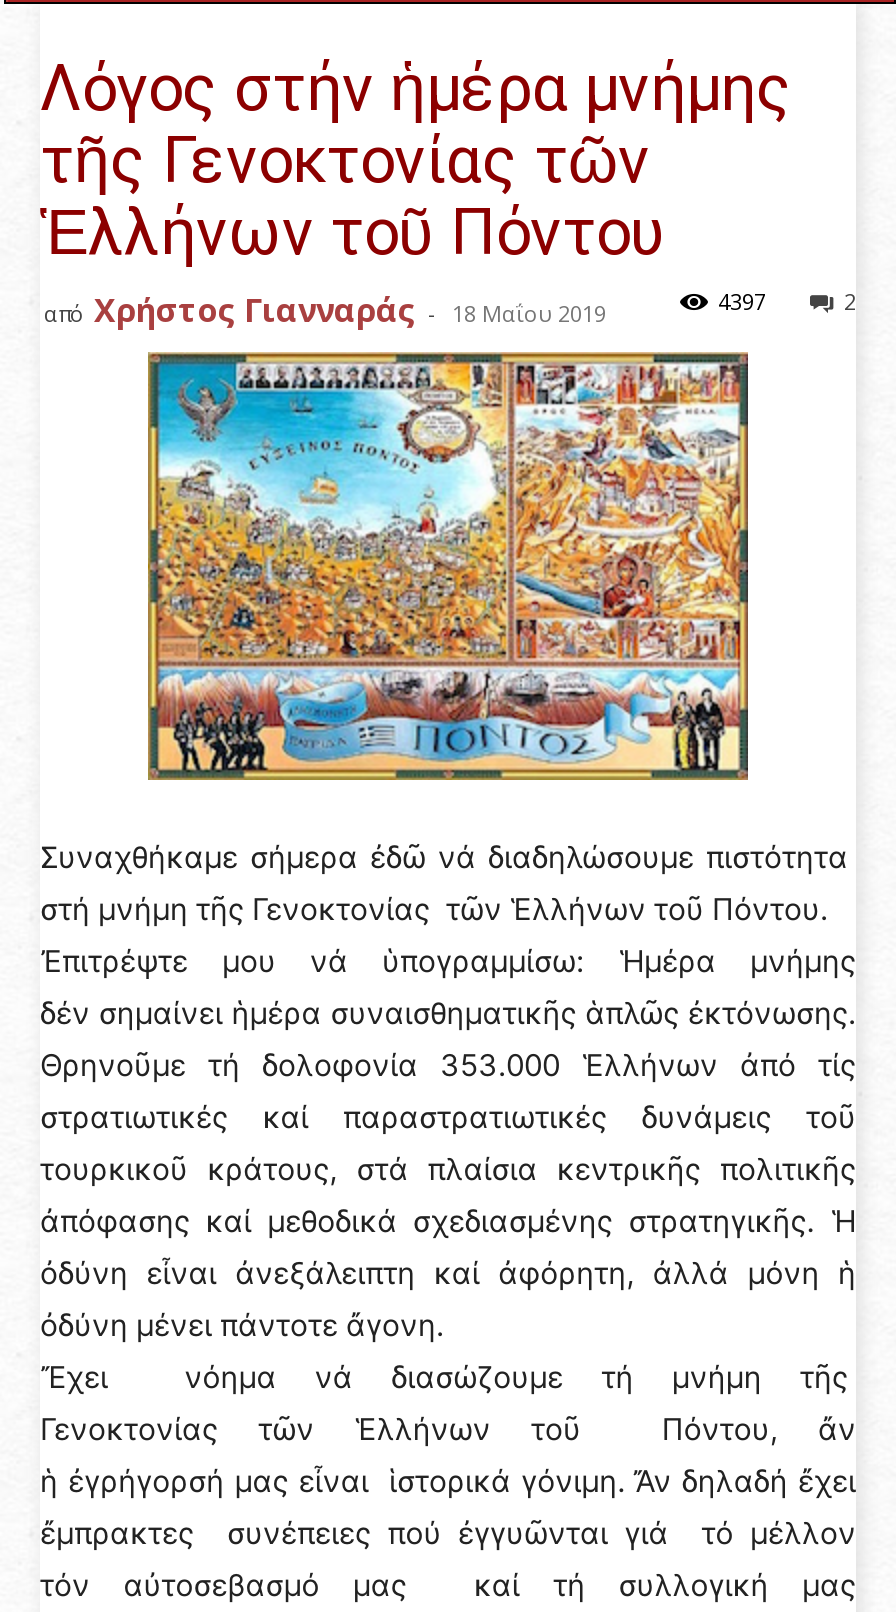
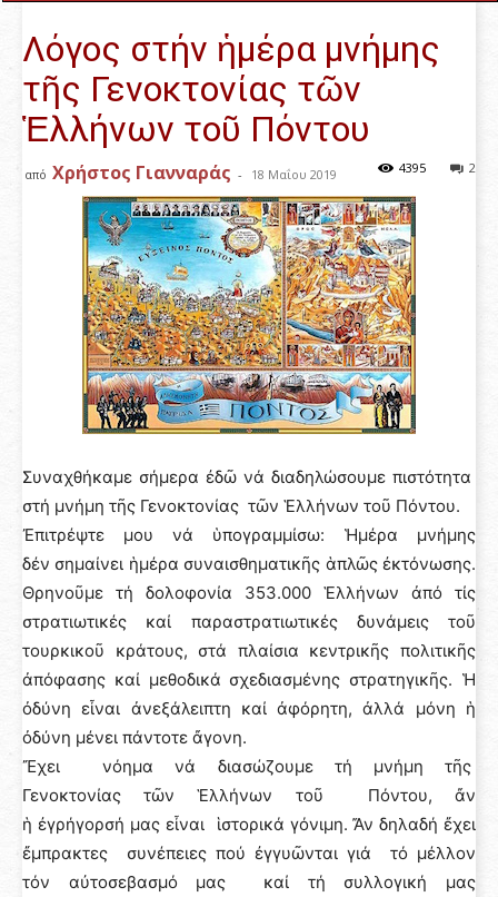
- 4397
+ 4395
